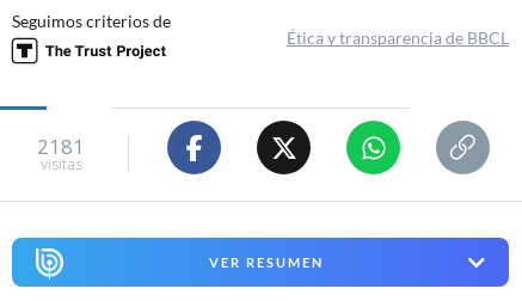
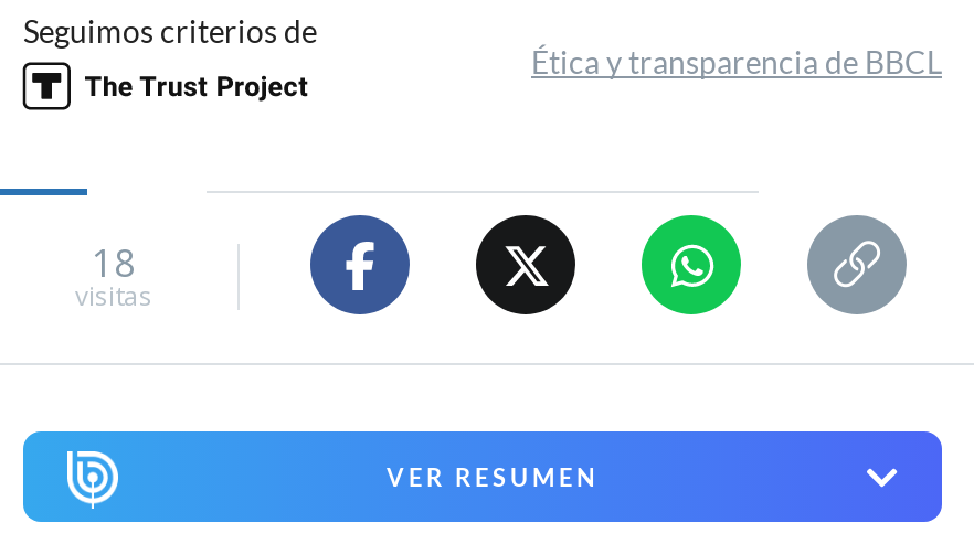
- 2181
+ 18
